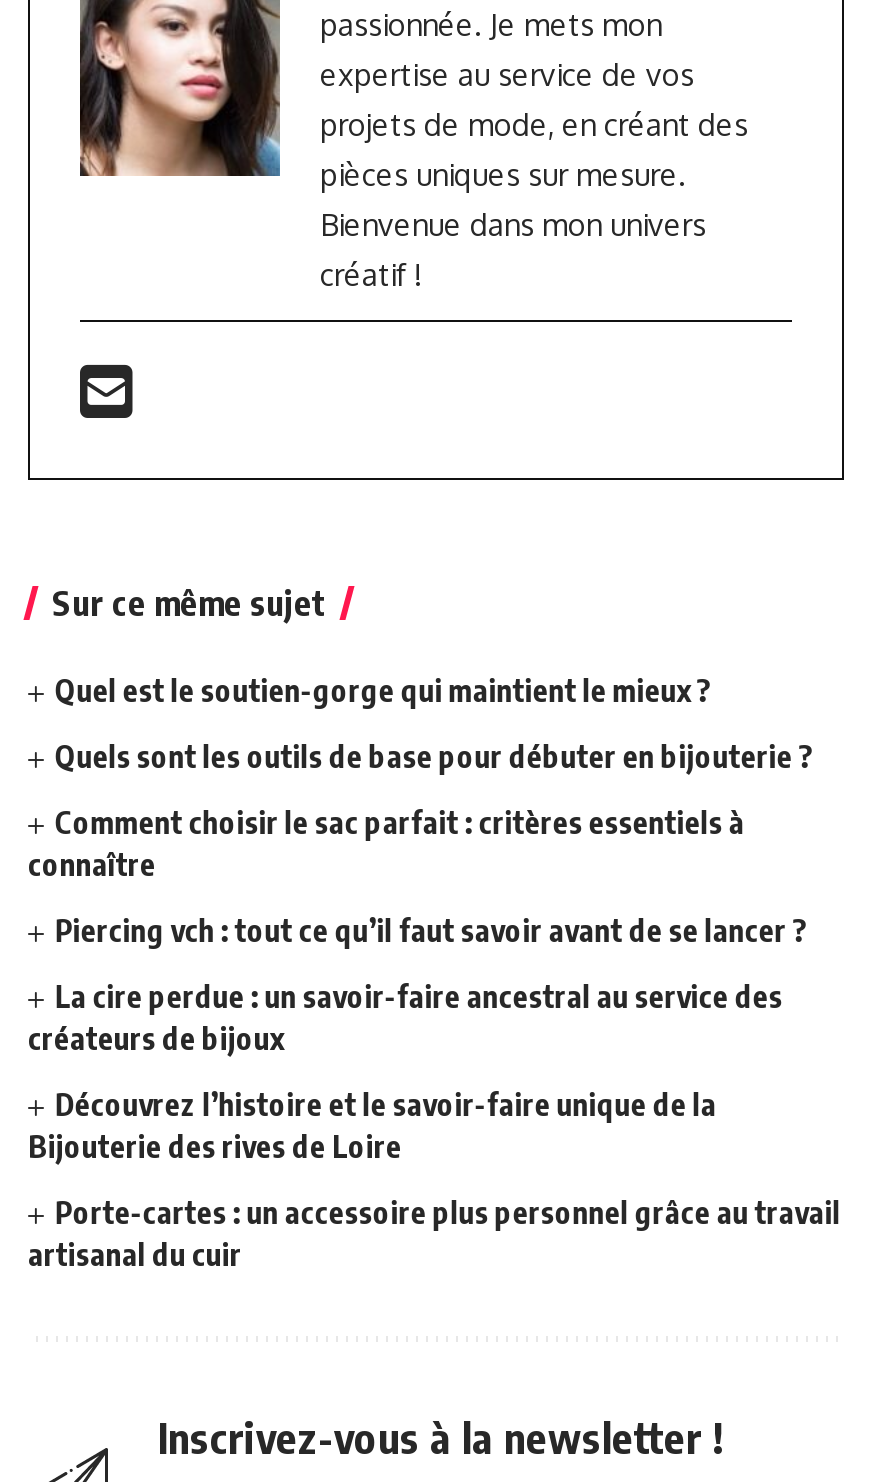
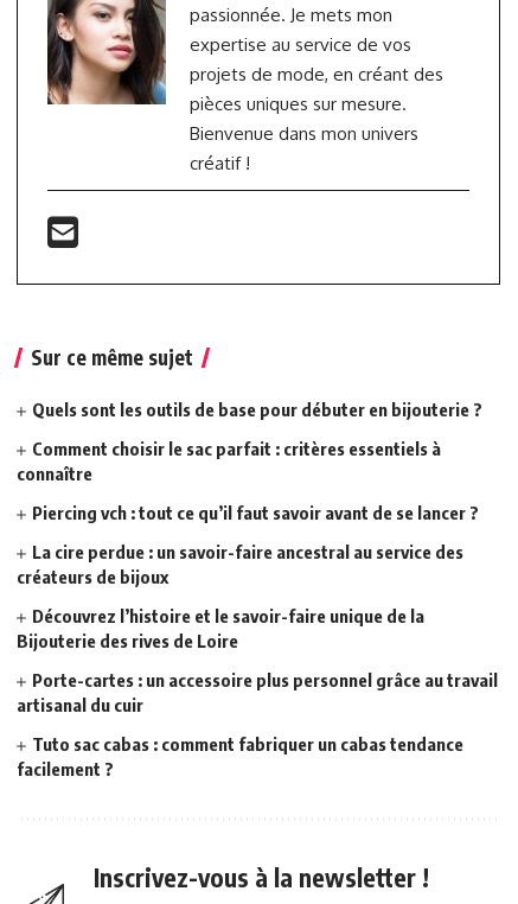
- Quel est le soutien-gorge qui maintient le mieux ?

moved up: Quels sont les outils de base pour débuter en bijouterie ? | Comment choisir le sac parfait : critères essentiels à | connaître | ... | Porte-cartes : un accessoire plus personnel grâce au travail | artisanal du cuir

+ Tuto sac cabas : comment fabriquer un cabas tendance
+ facilement ?
